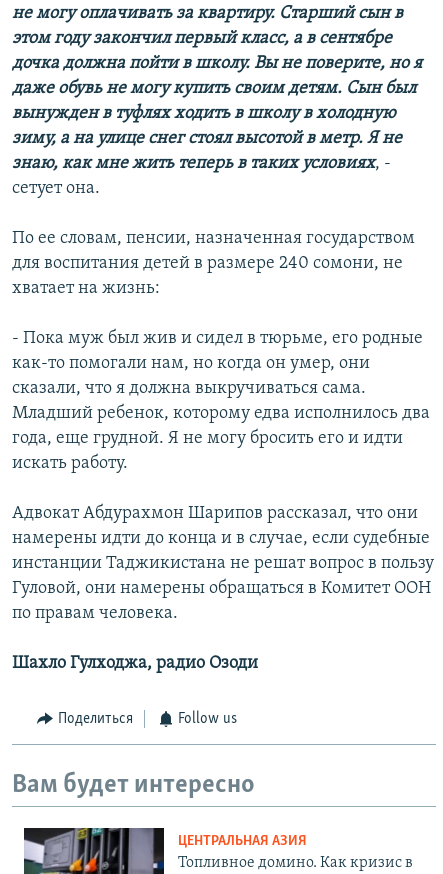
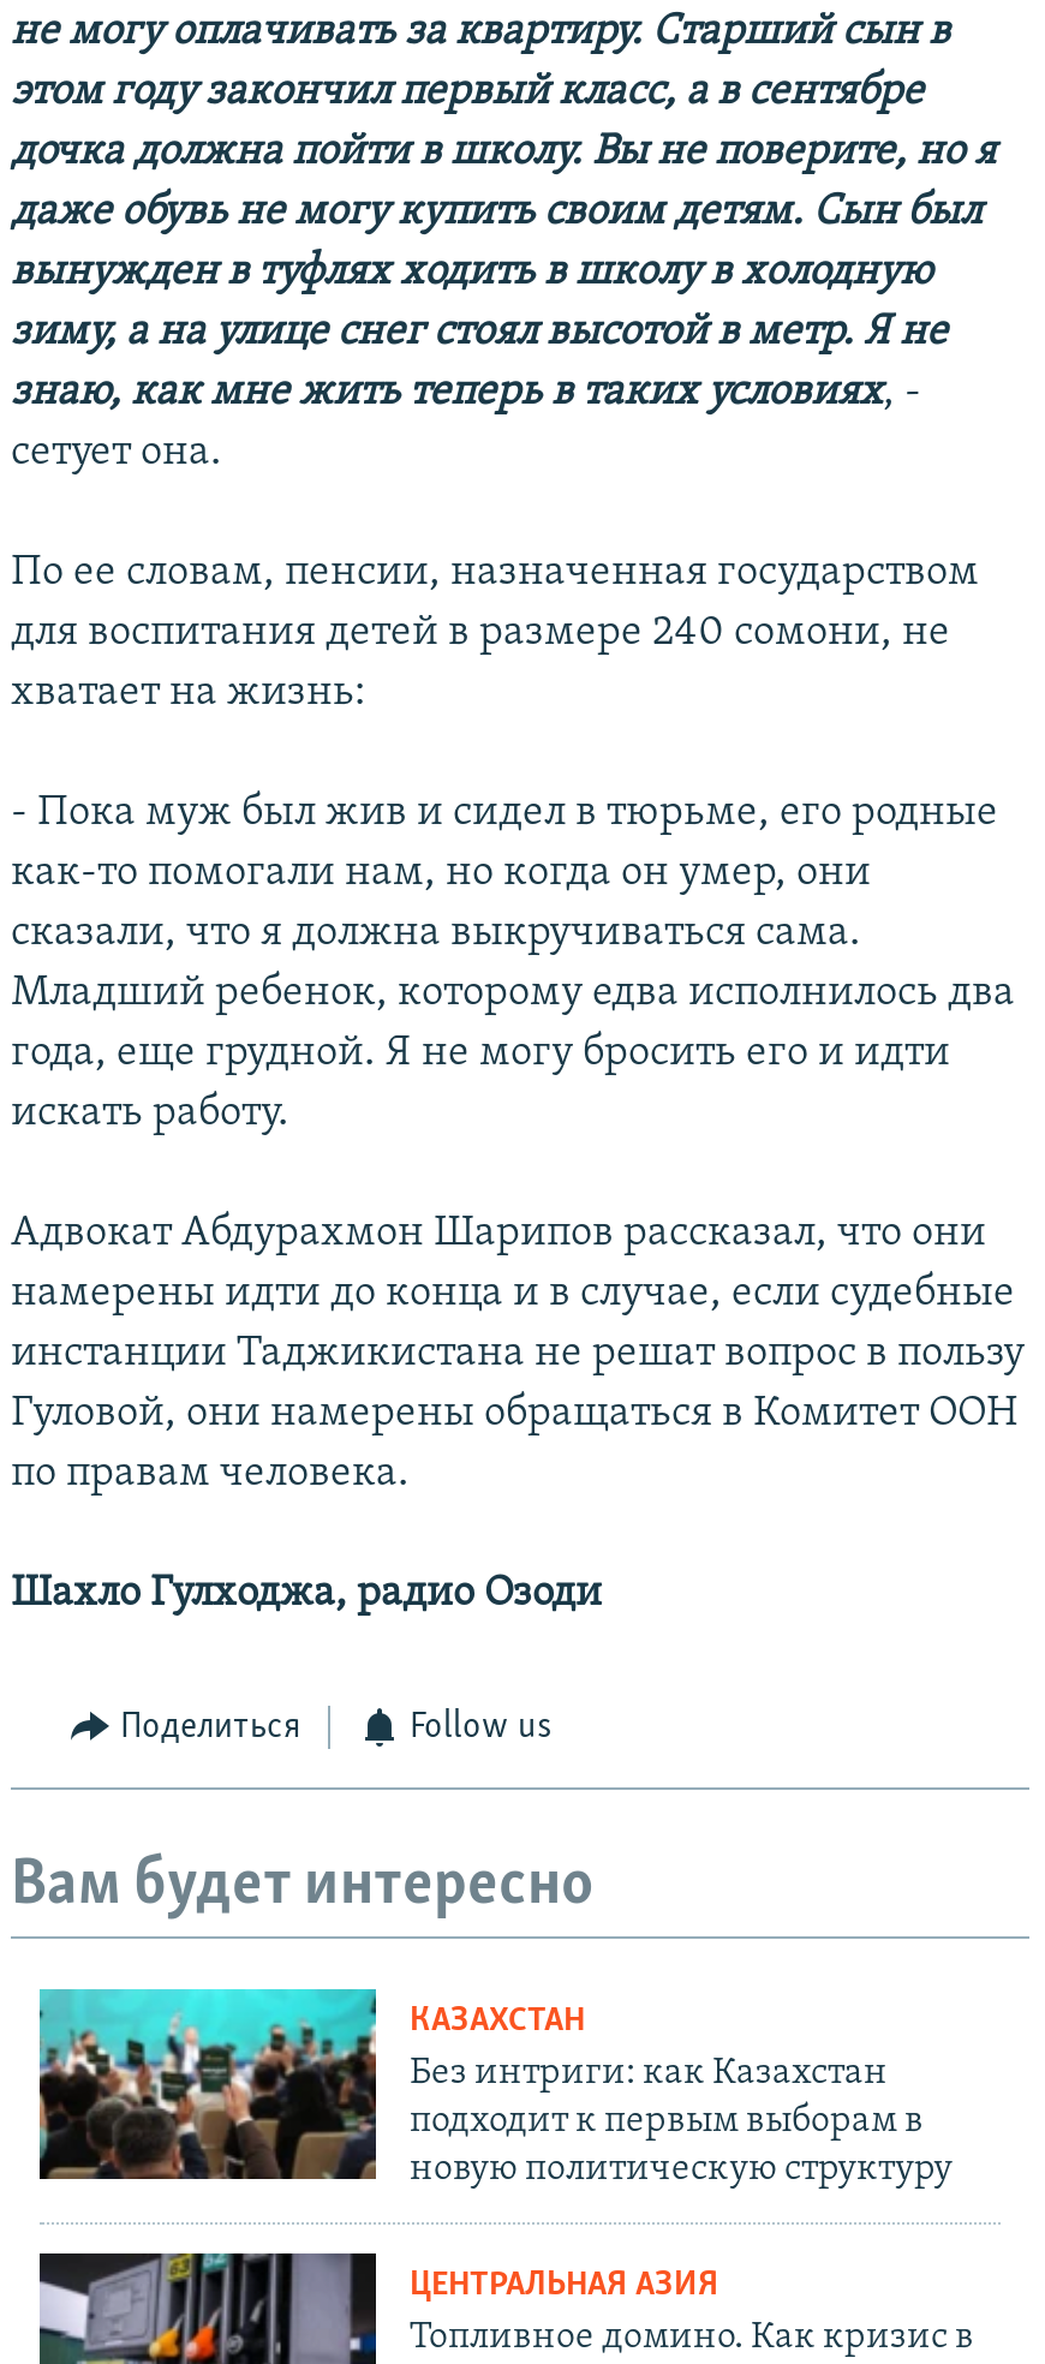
+ [image]
+ КАЗАХСТАН
+ Без интриги: как Казахстан
+ подходит к первым выборам в
+ новую политическую структуру
